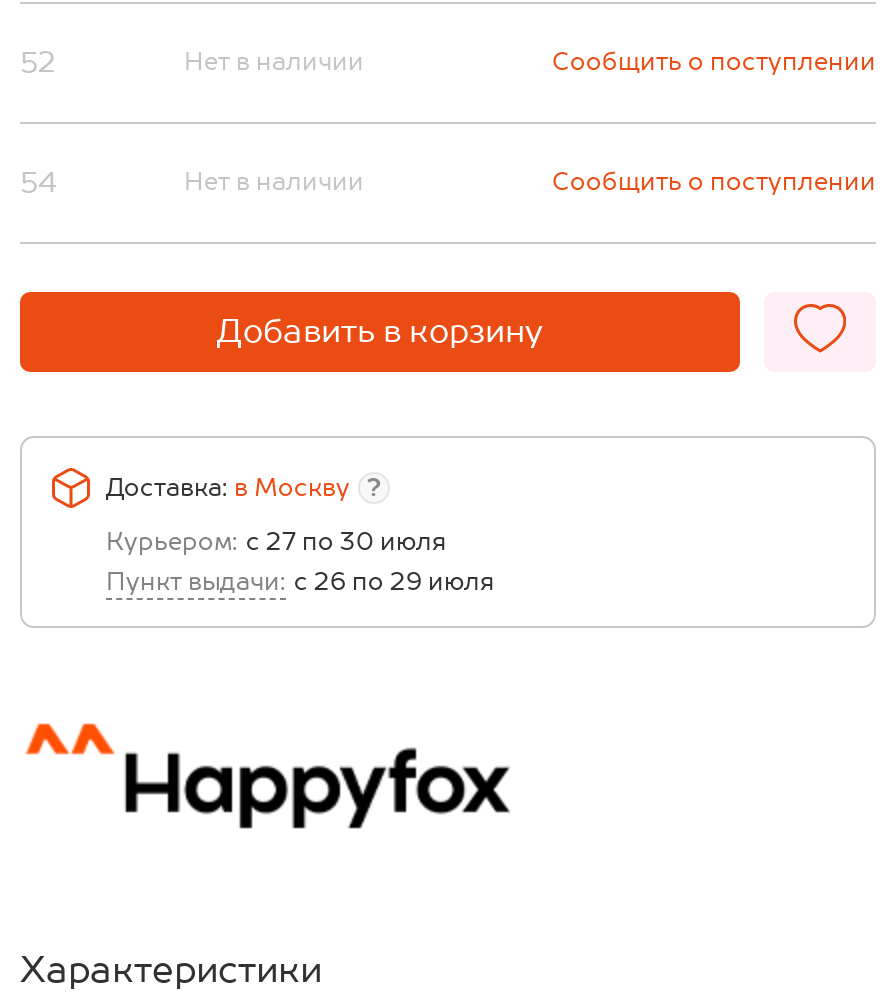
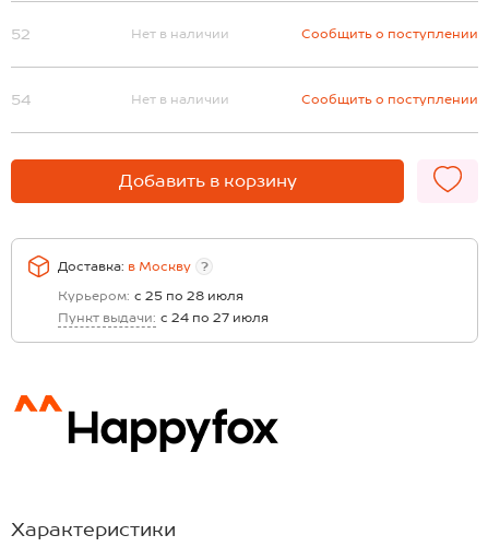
- Курьером: с 27 по 30 июля
+ Курьером: с 25 по 28 июля

- Пункт выдачи: с 26 по 29 июля
+ Пункт выдачи: с 24 по 27 июля
